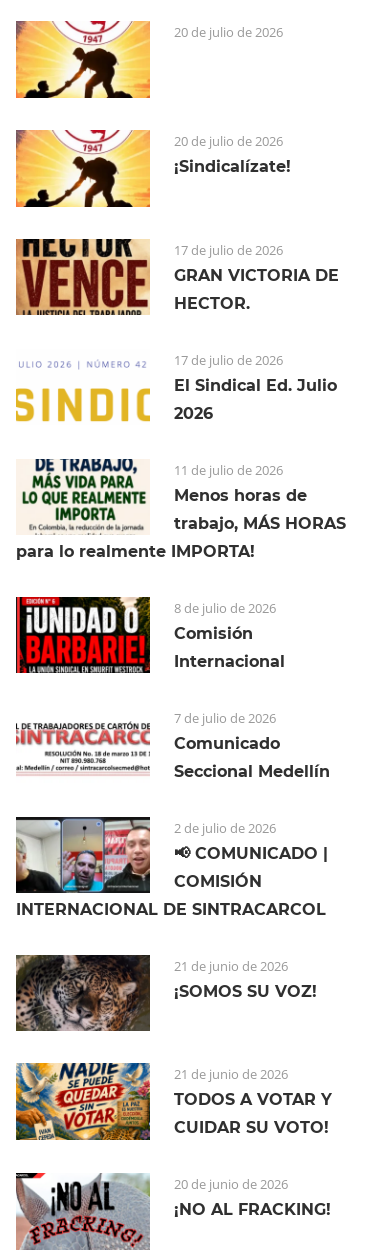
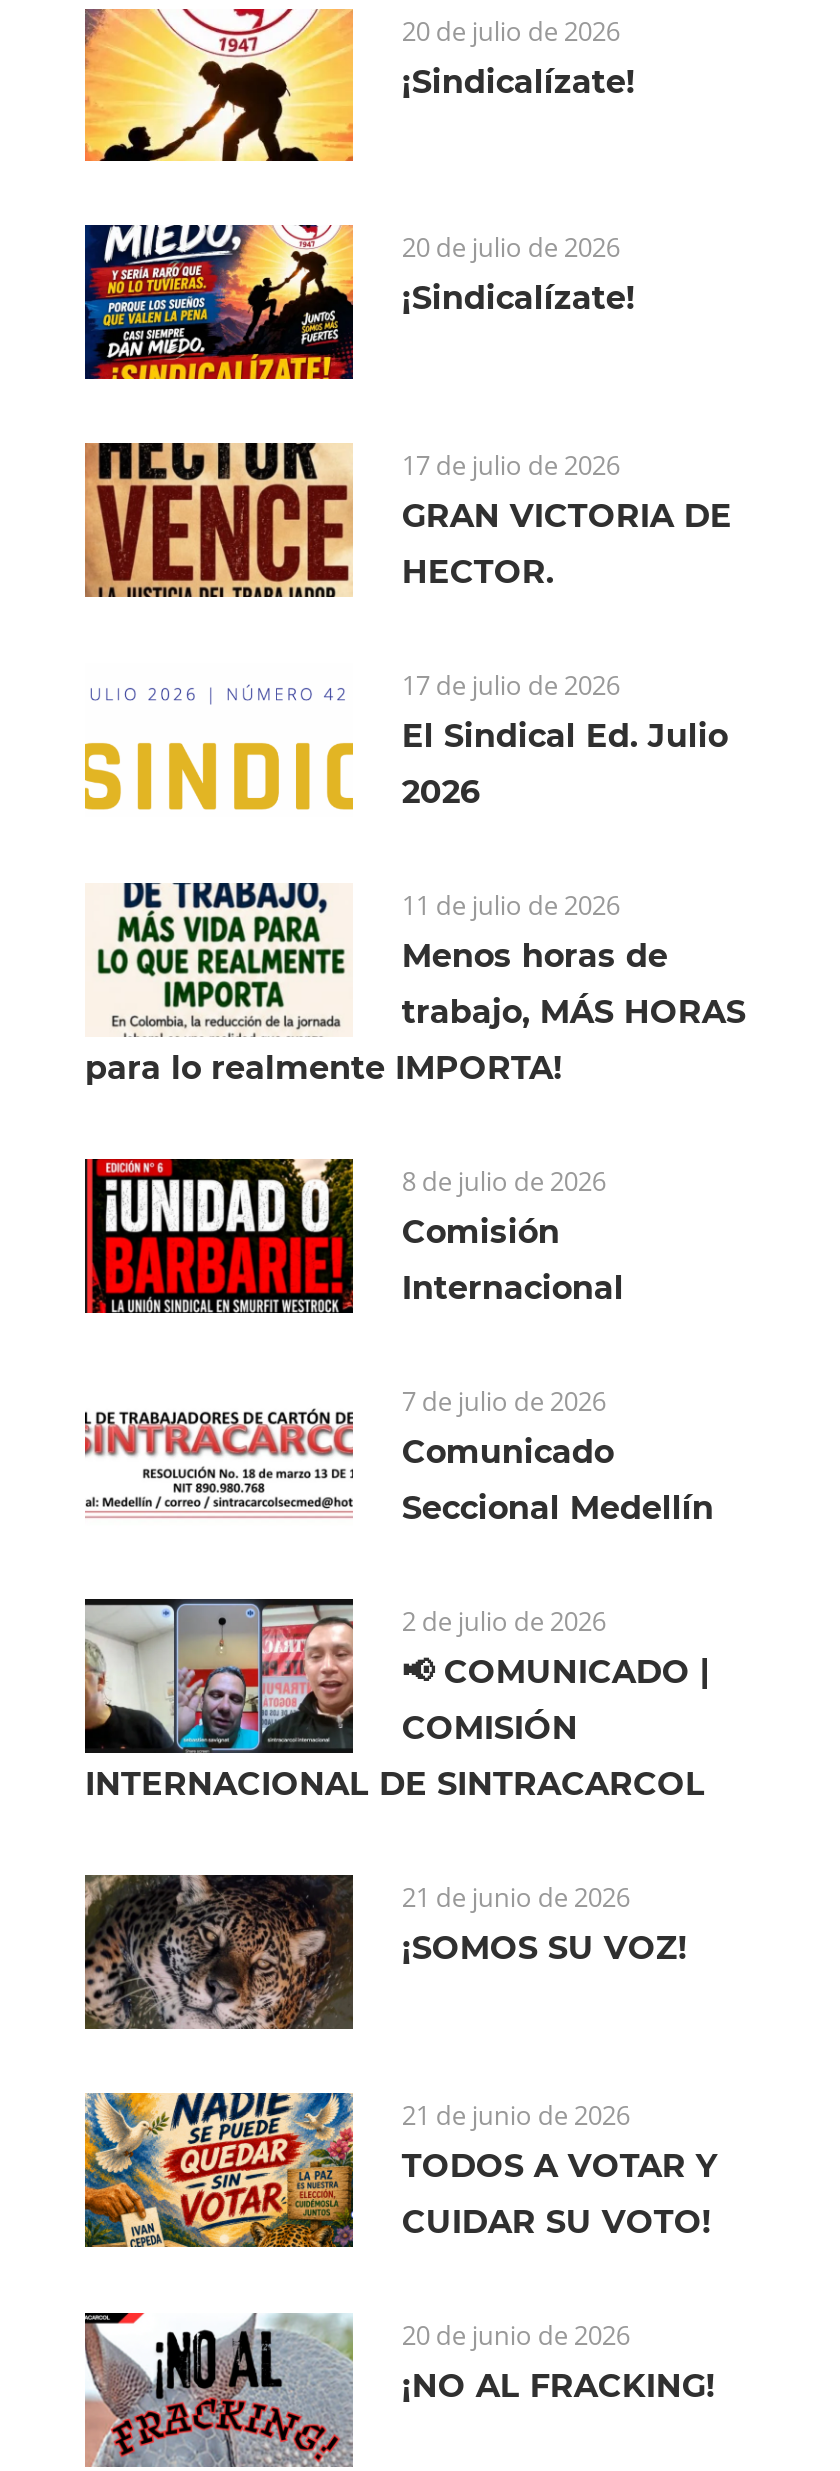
+ ¡Sindicalízate!

- [image]
+ [image]
